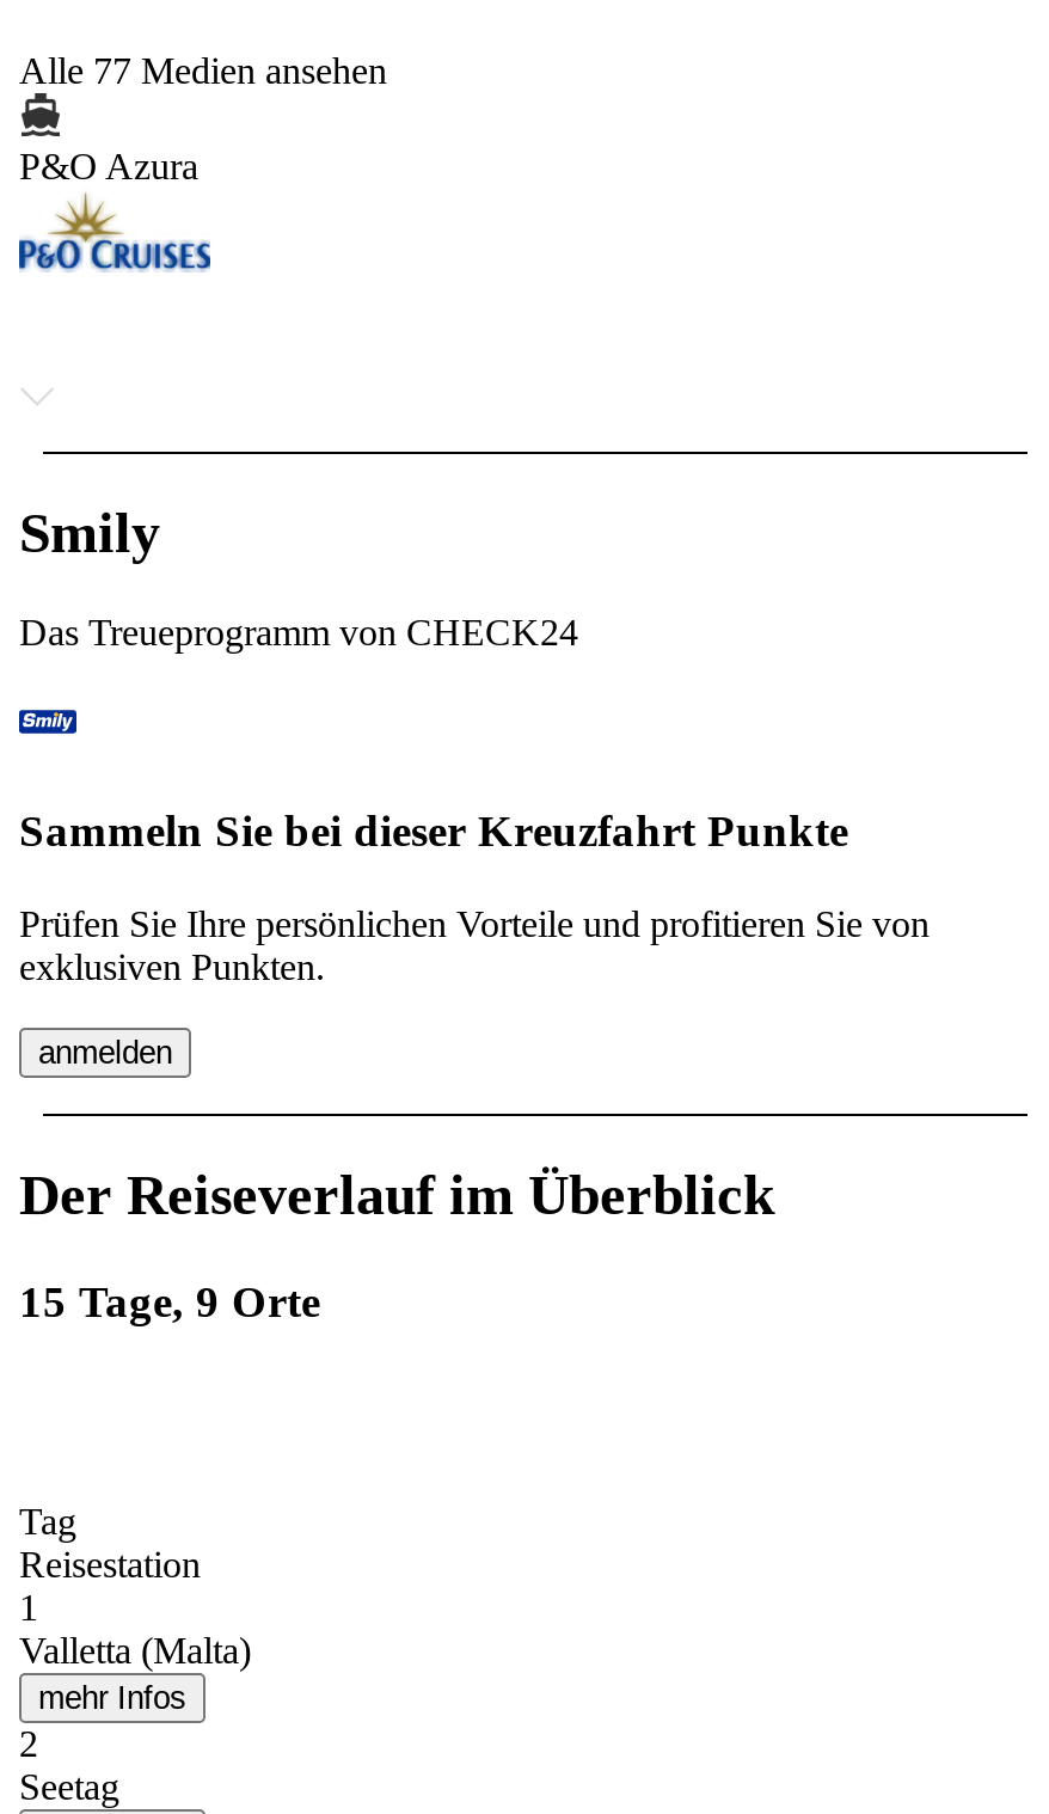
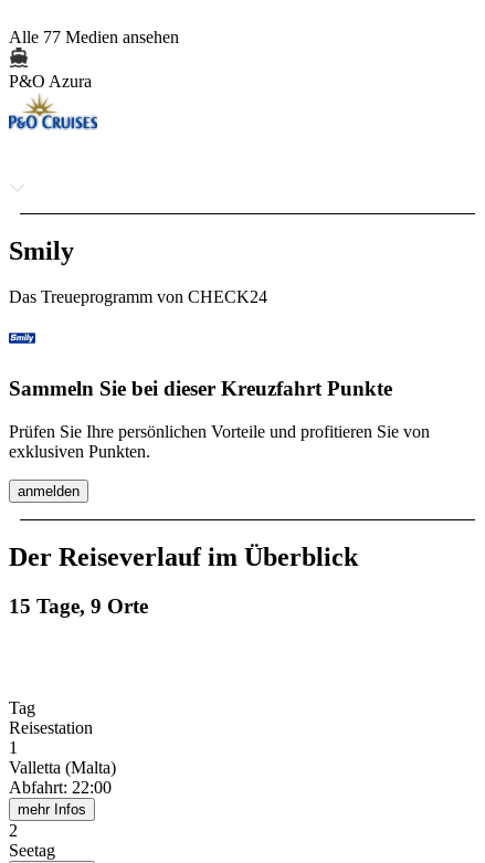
+ Abfahrt: 22:00
